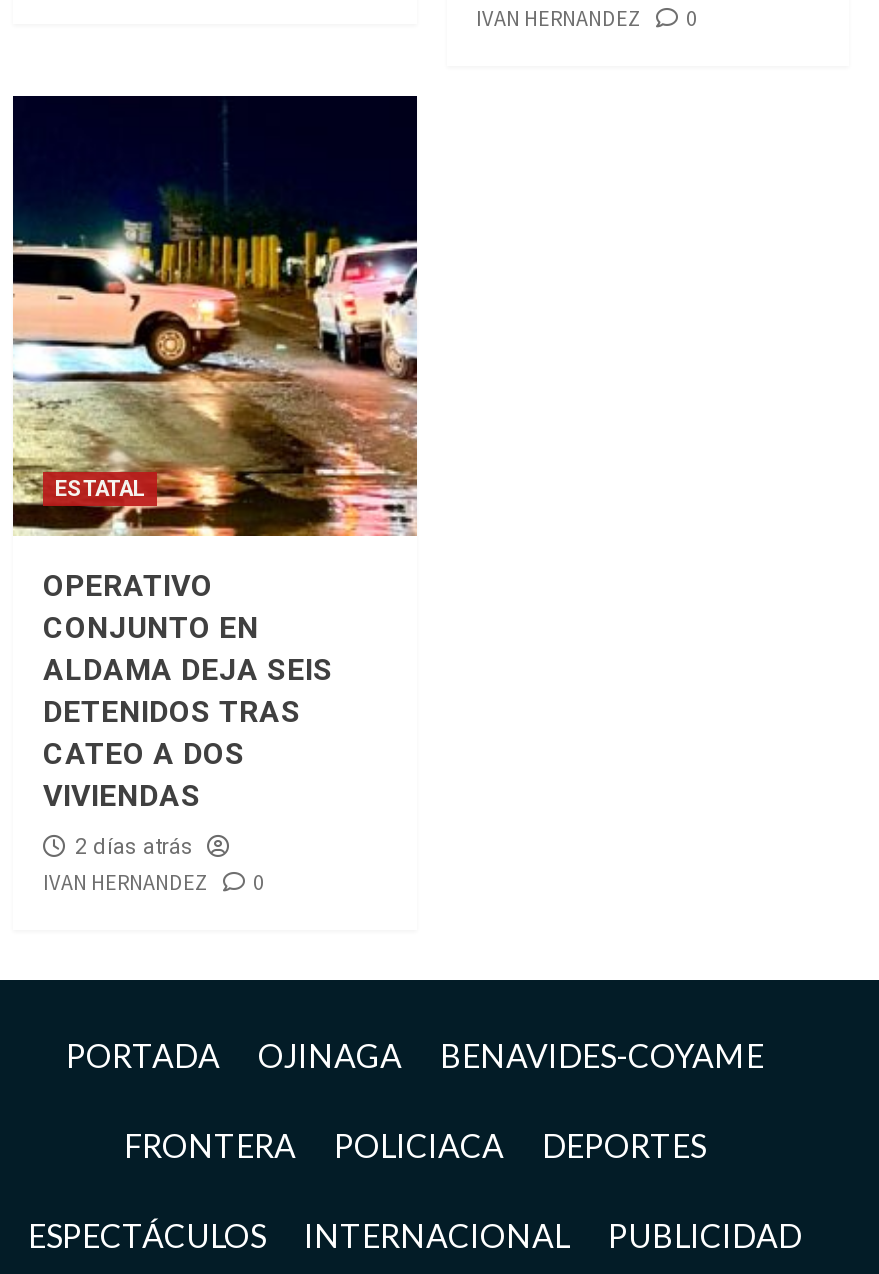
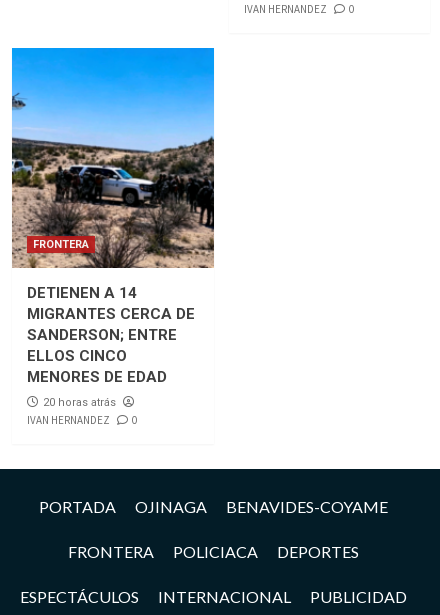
- [image]
- ESTATAL
+ [image]
+ FRONTERA

- OPERATIVO
- CONJUNTO EN
- ALDAMA DEJA SEIS
- DETENIDOS TRAS
- CATEO A DOS
- VIVIENDAS
+ DETIENEN A 14
+ MIGRANTES CERCA DE
+ SANDERSON; ENTRE
+ ELLOS CINCO
+ MENORES DE EDAD

- 2 días atrás
+ 20 horas atrás
